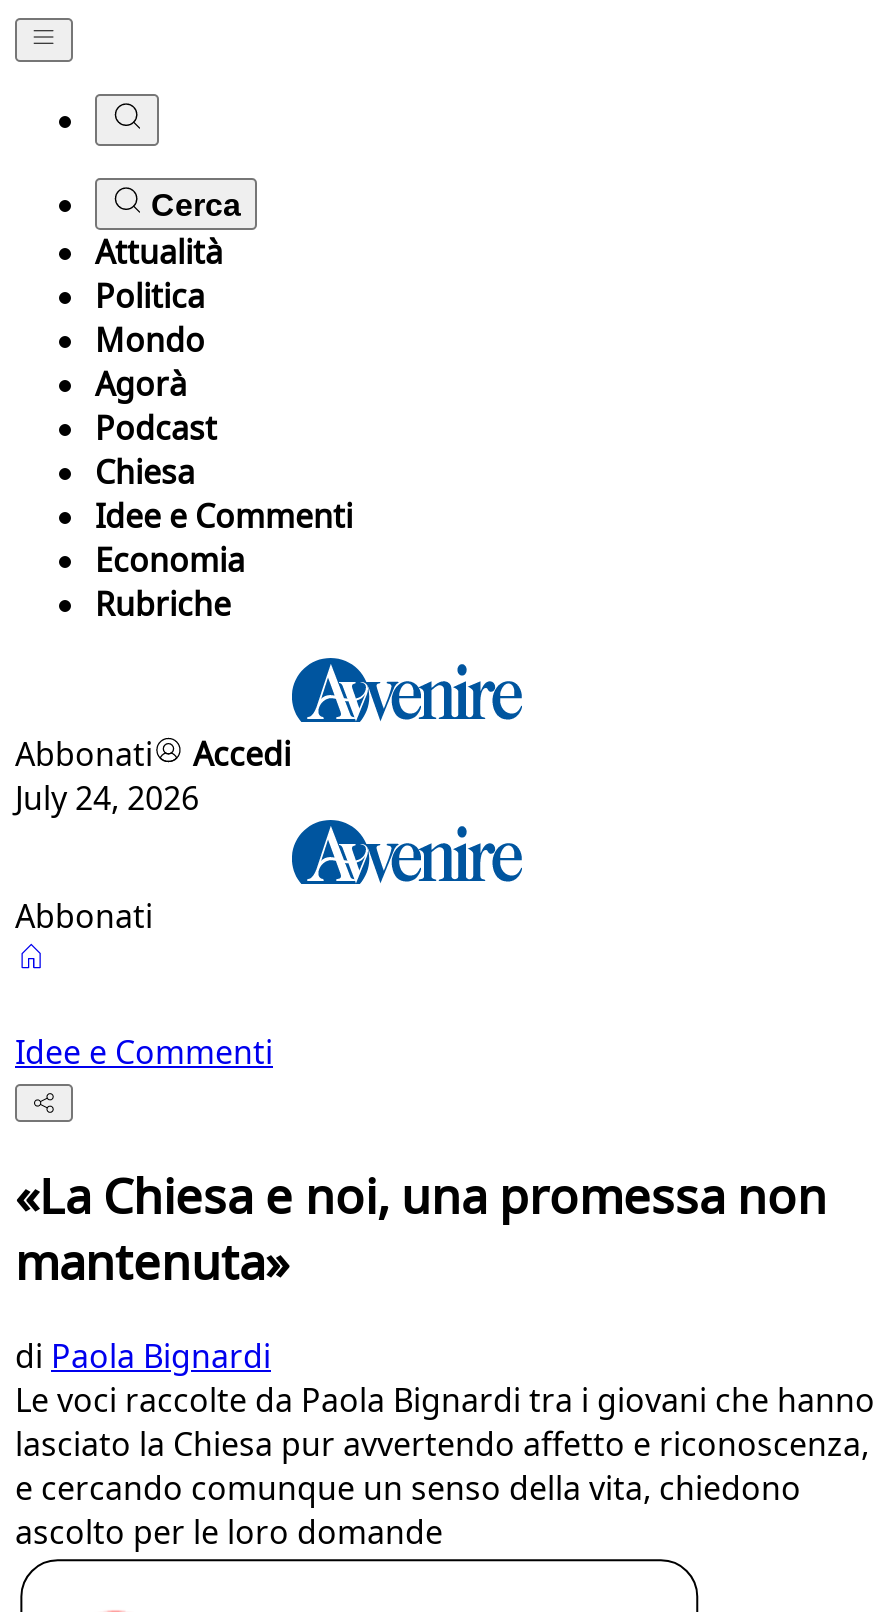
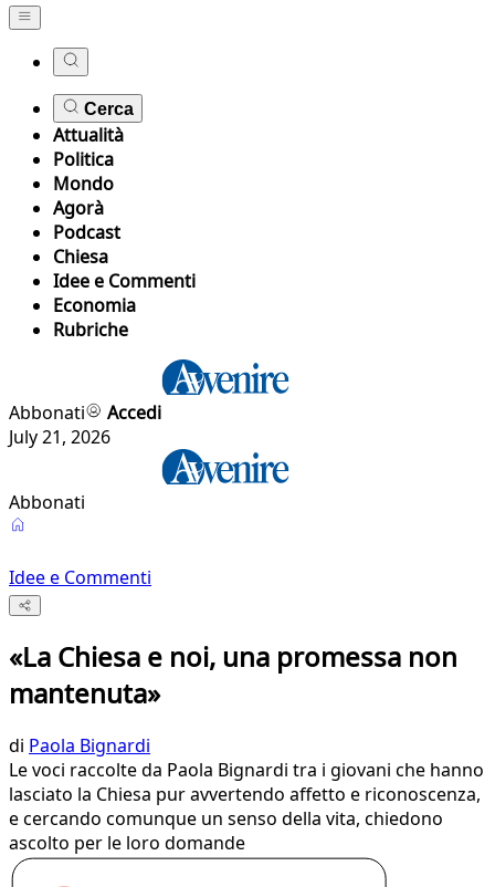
- July 24, 2026
+ July 21, 2026
